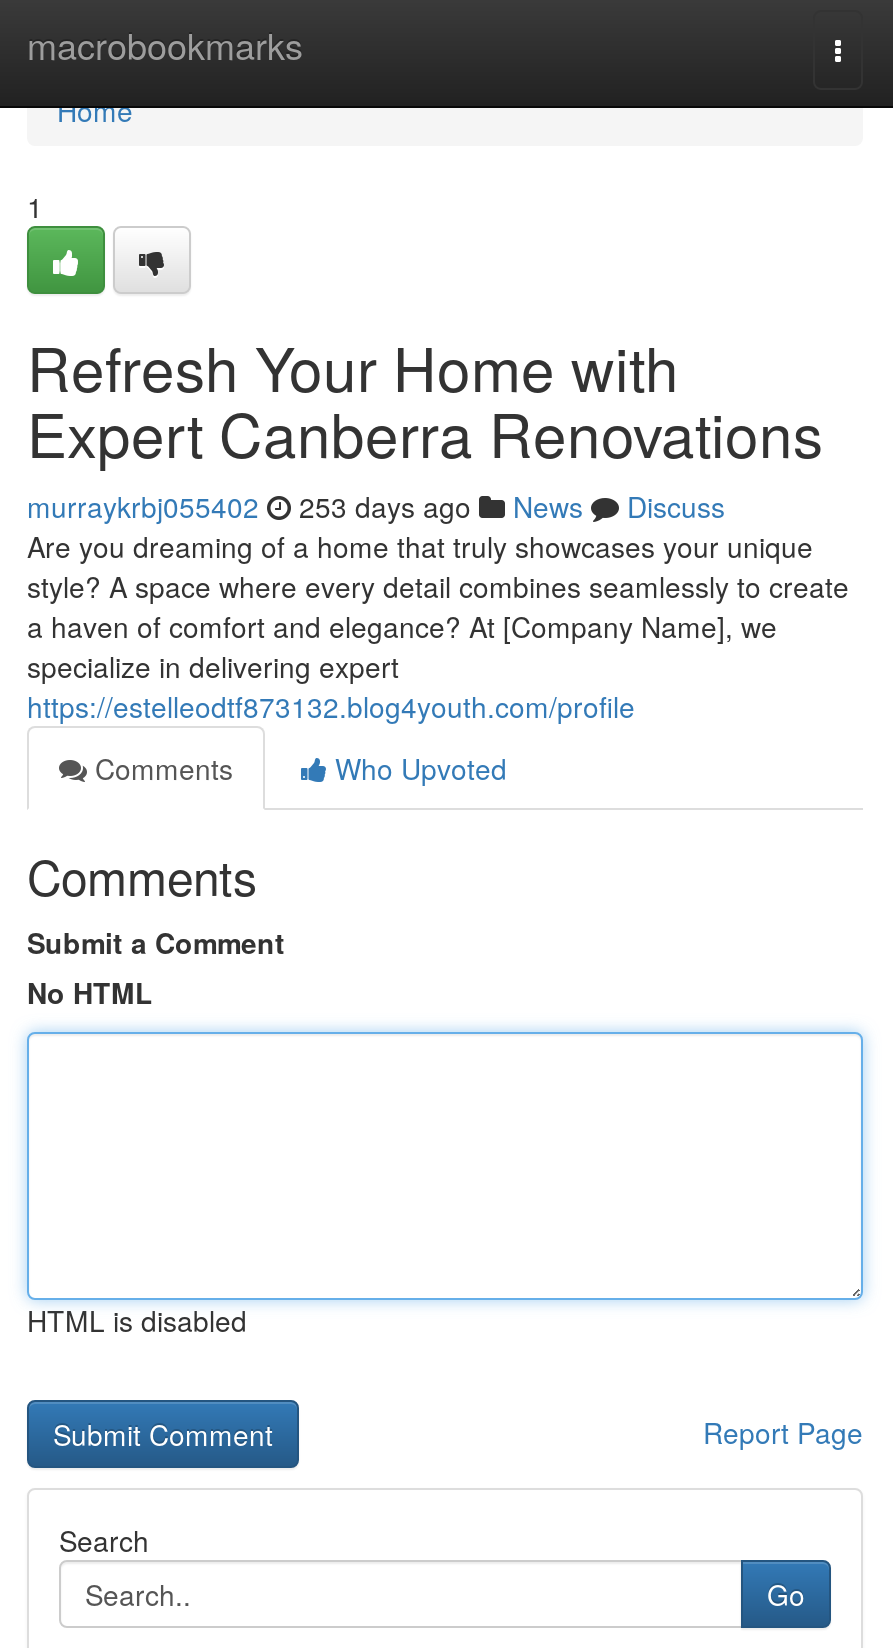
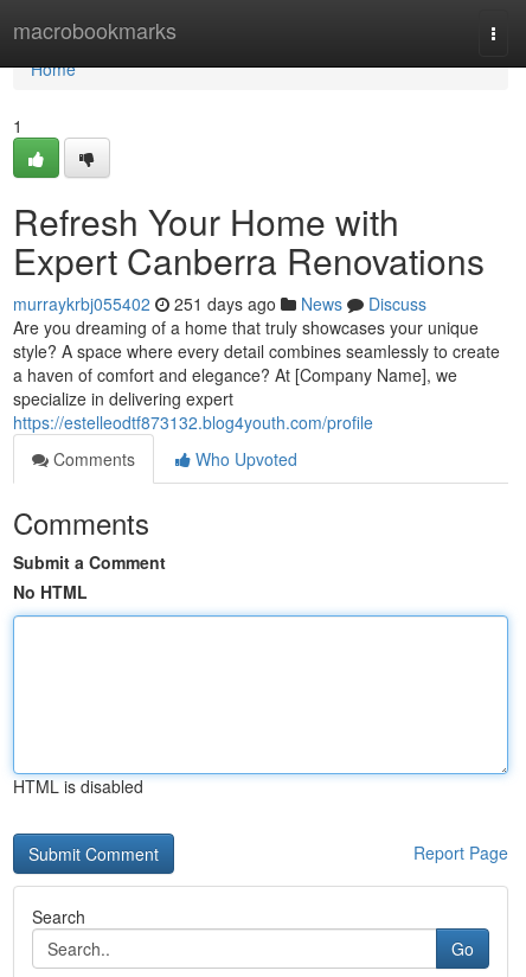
- murraykrbj055402 253 days ago News Discuss
+ murraykrbj055402 251 days ago News Discuss
